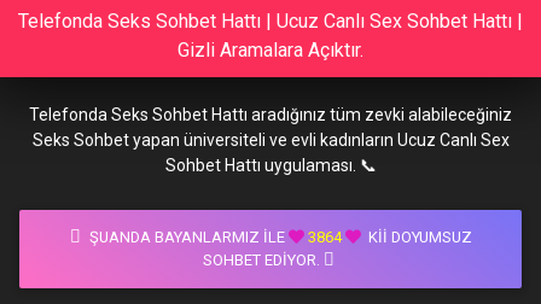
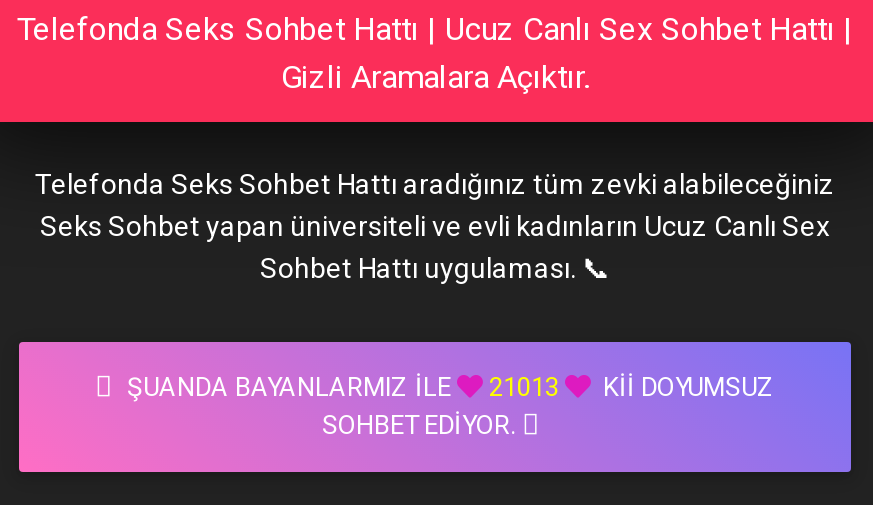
- ŞUANDA BAYANLARMIZ İLE 3864 KII DOYUMSUZ
+ ŞUANDA BAYANLARMIZ İLE 21013 KII DOYUMSUZ
